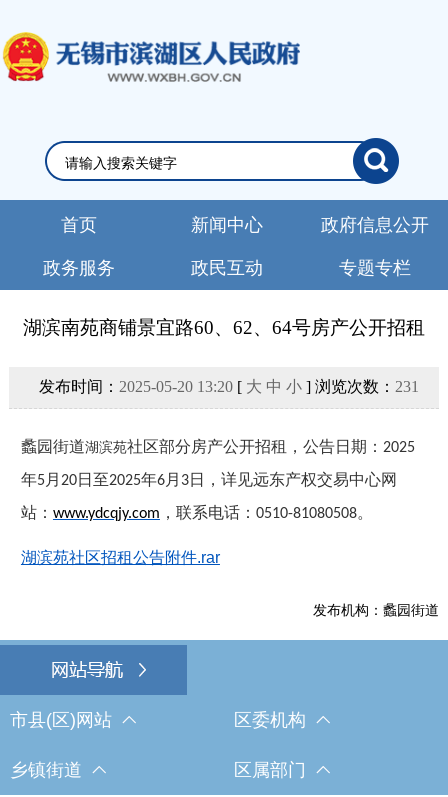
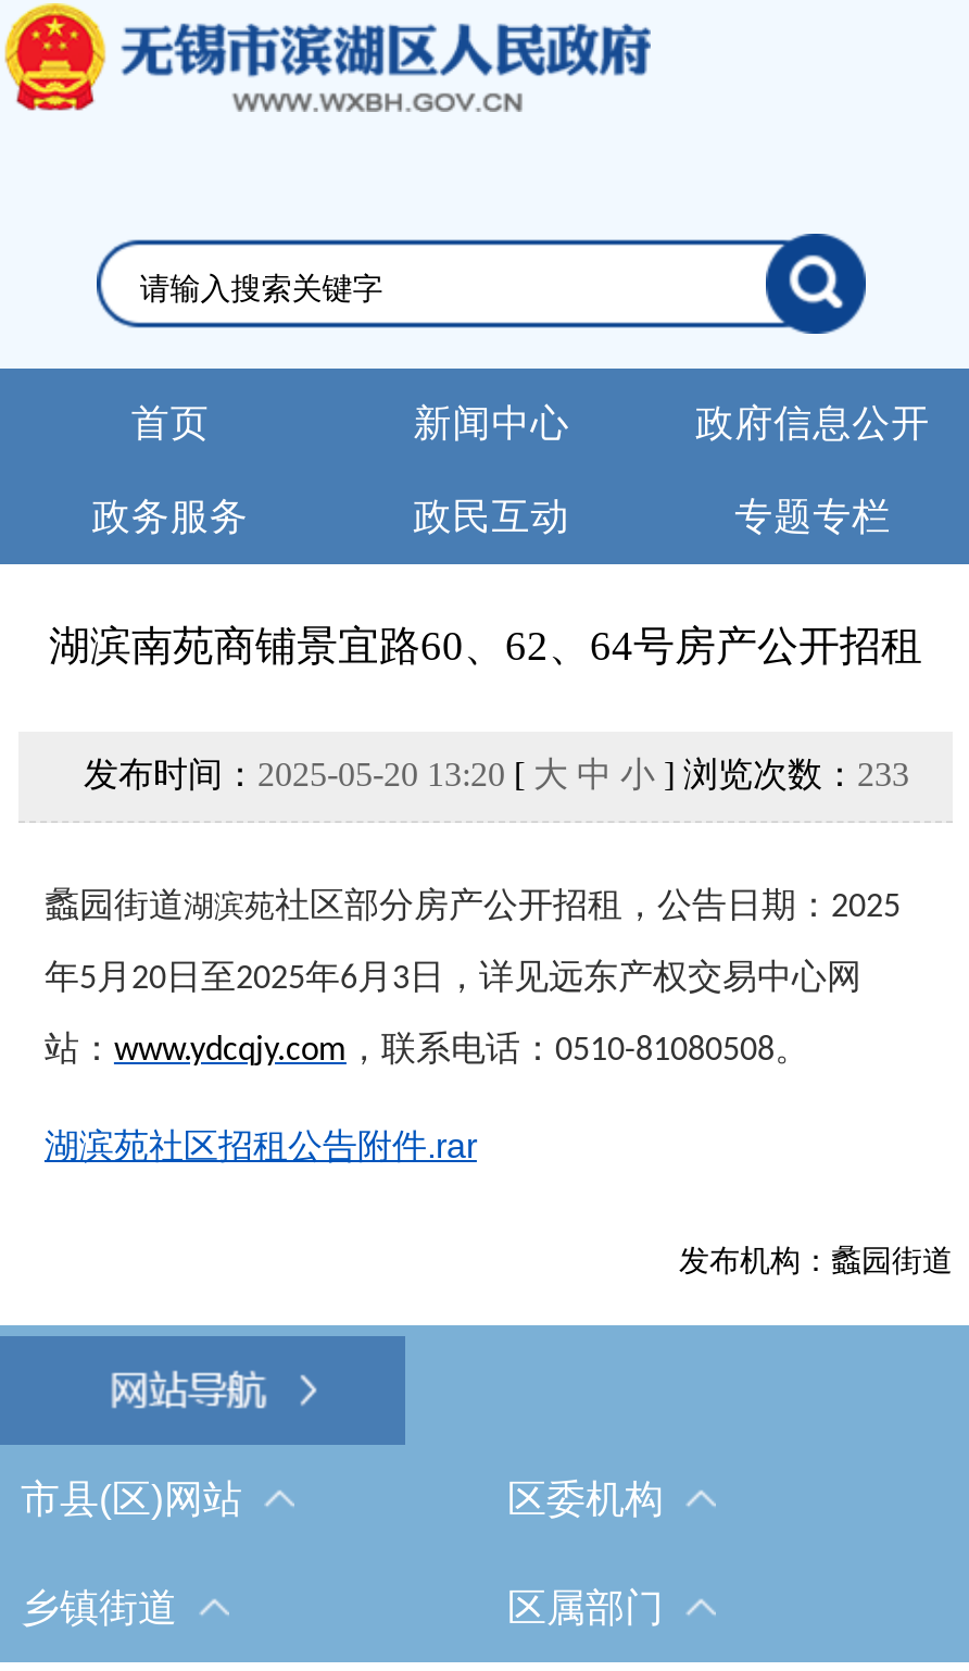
- 发布时间：2025-05-20 13:20 [大 中 小] 浏览次数：231
+ 发布时间：2025-05-20 13:20 [大 中 小] 浏览次数：233
